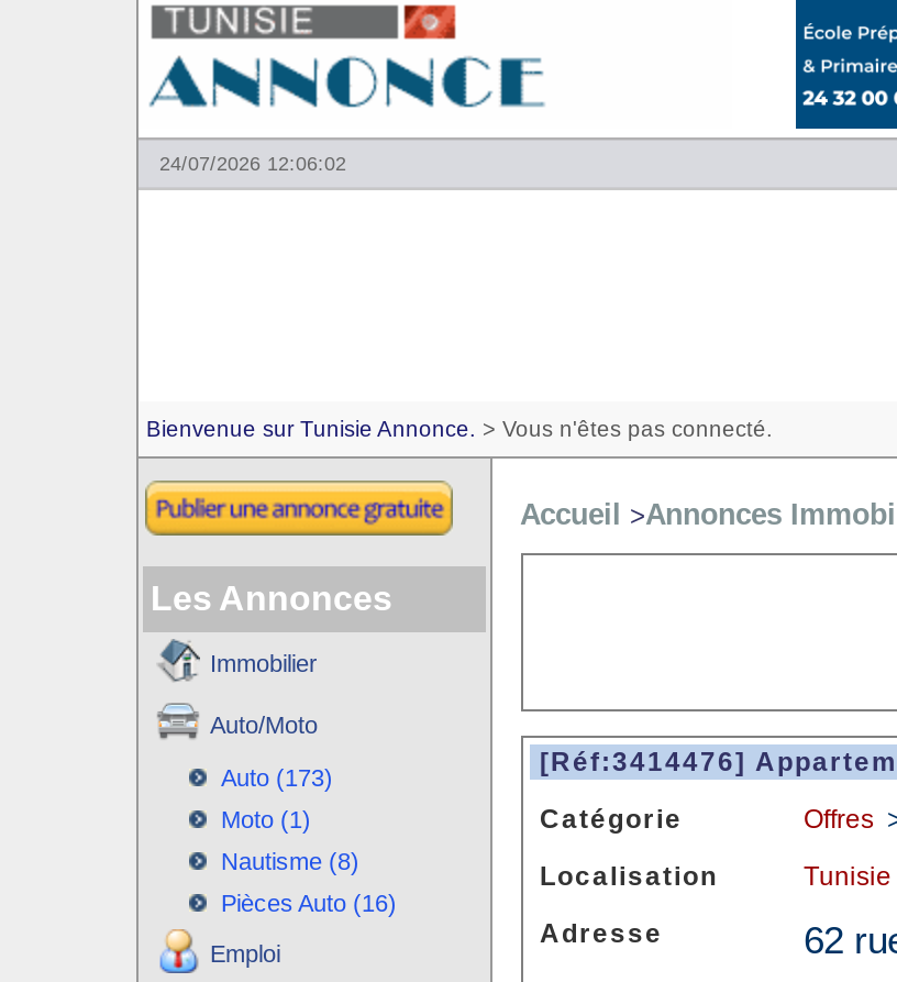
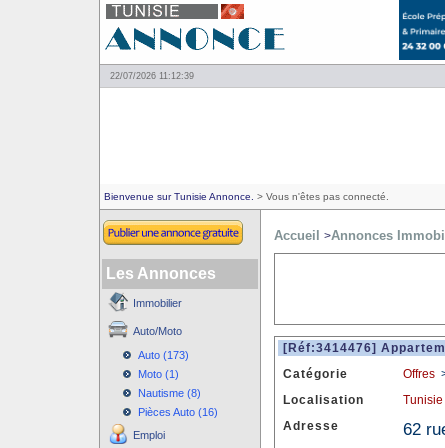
- 24/07/2026 12:06:02
+ 22/07/2026 11:12:39
